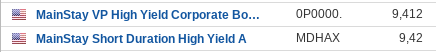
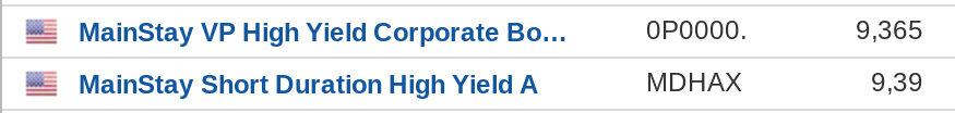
- 9,412
+ 9,365

- 9,42
+ 9,39
